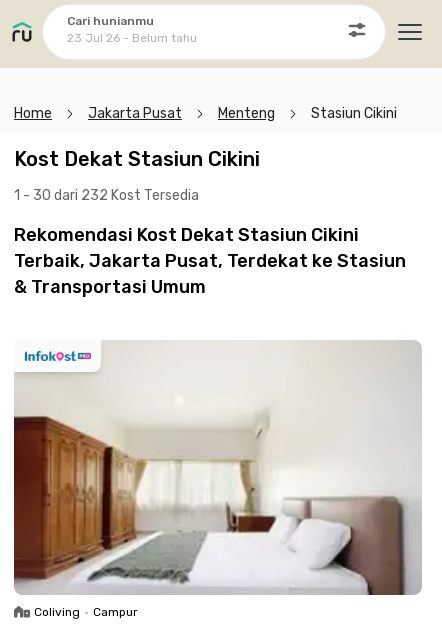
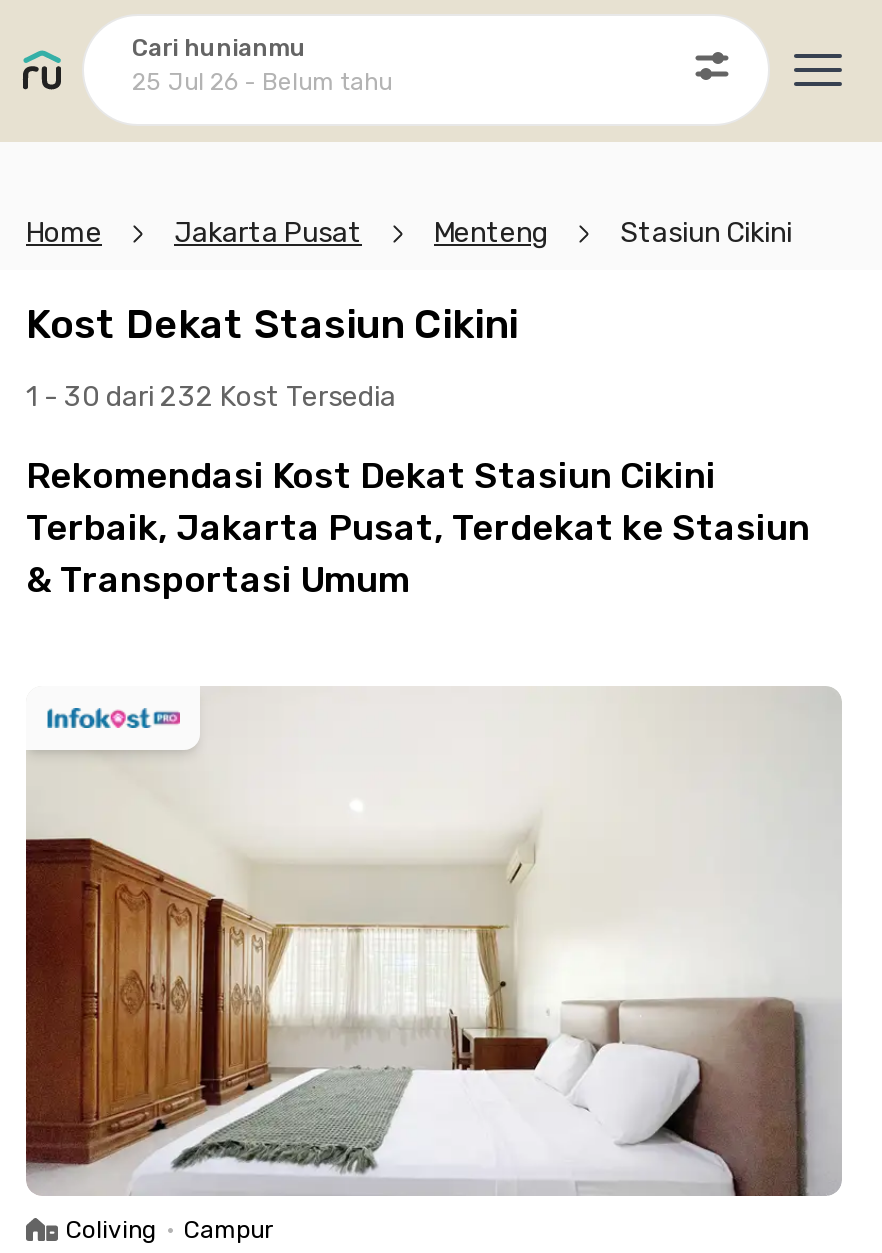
- 23 Jul 26 - Belum tahu
+ 25 Jul 26 - Belum tahu
